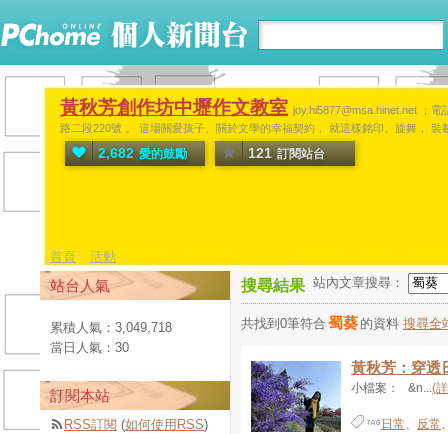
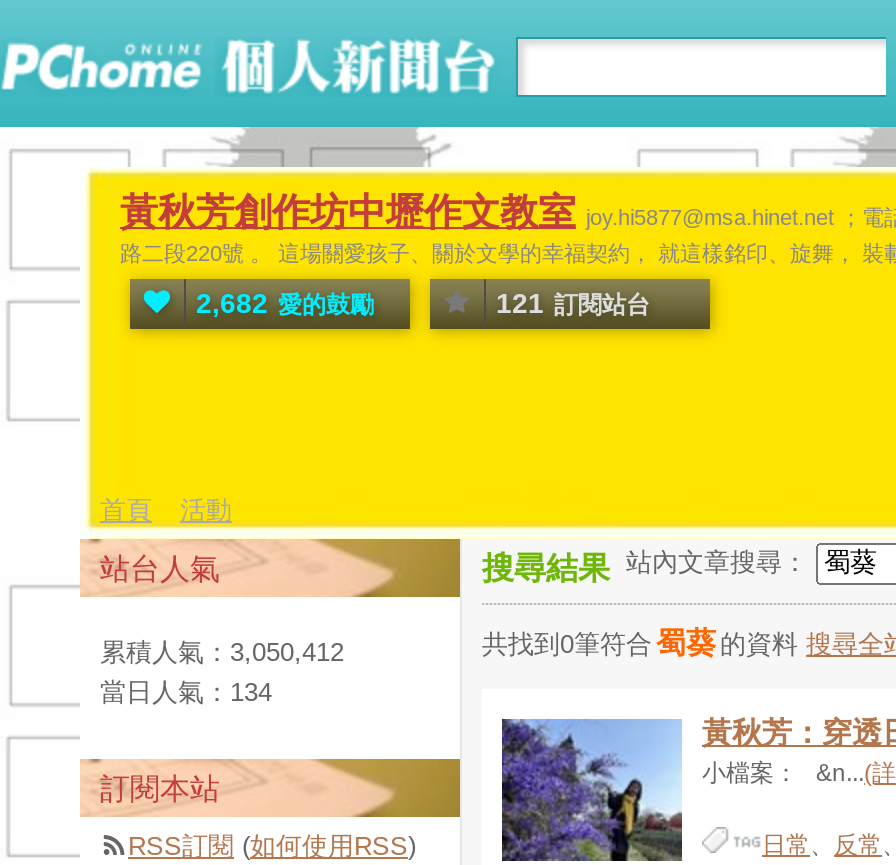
- 累積人氣：3,049,718
+ 累積人氣：3,050,412

- 當日人氣：30
+ 當日人氣：134
